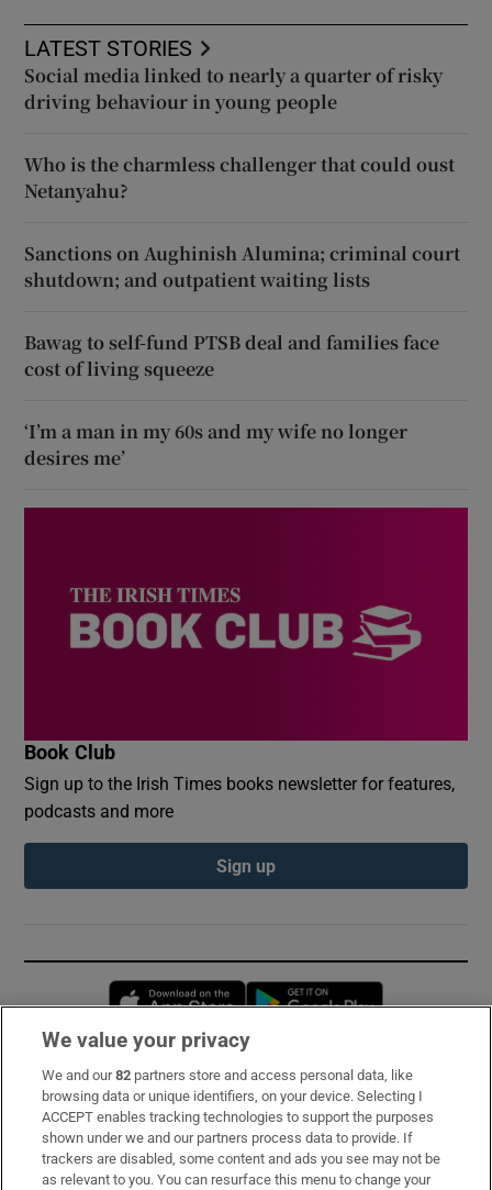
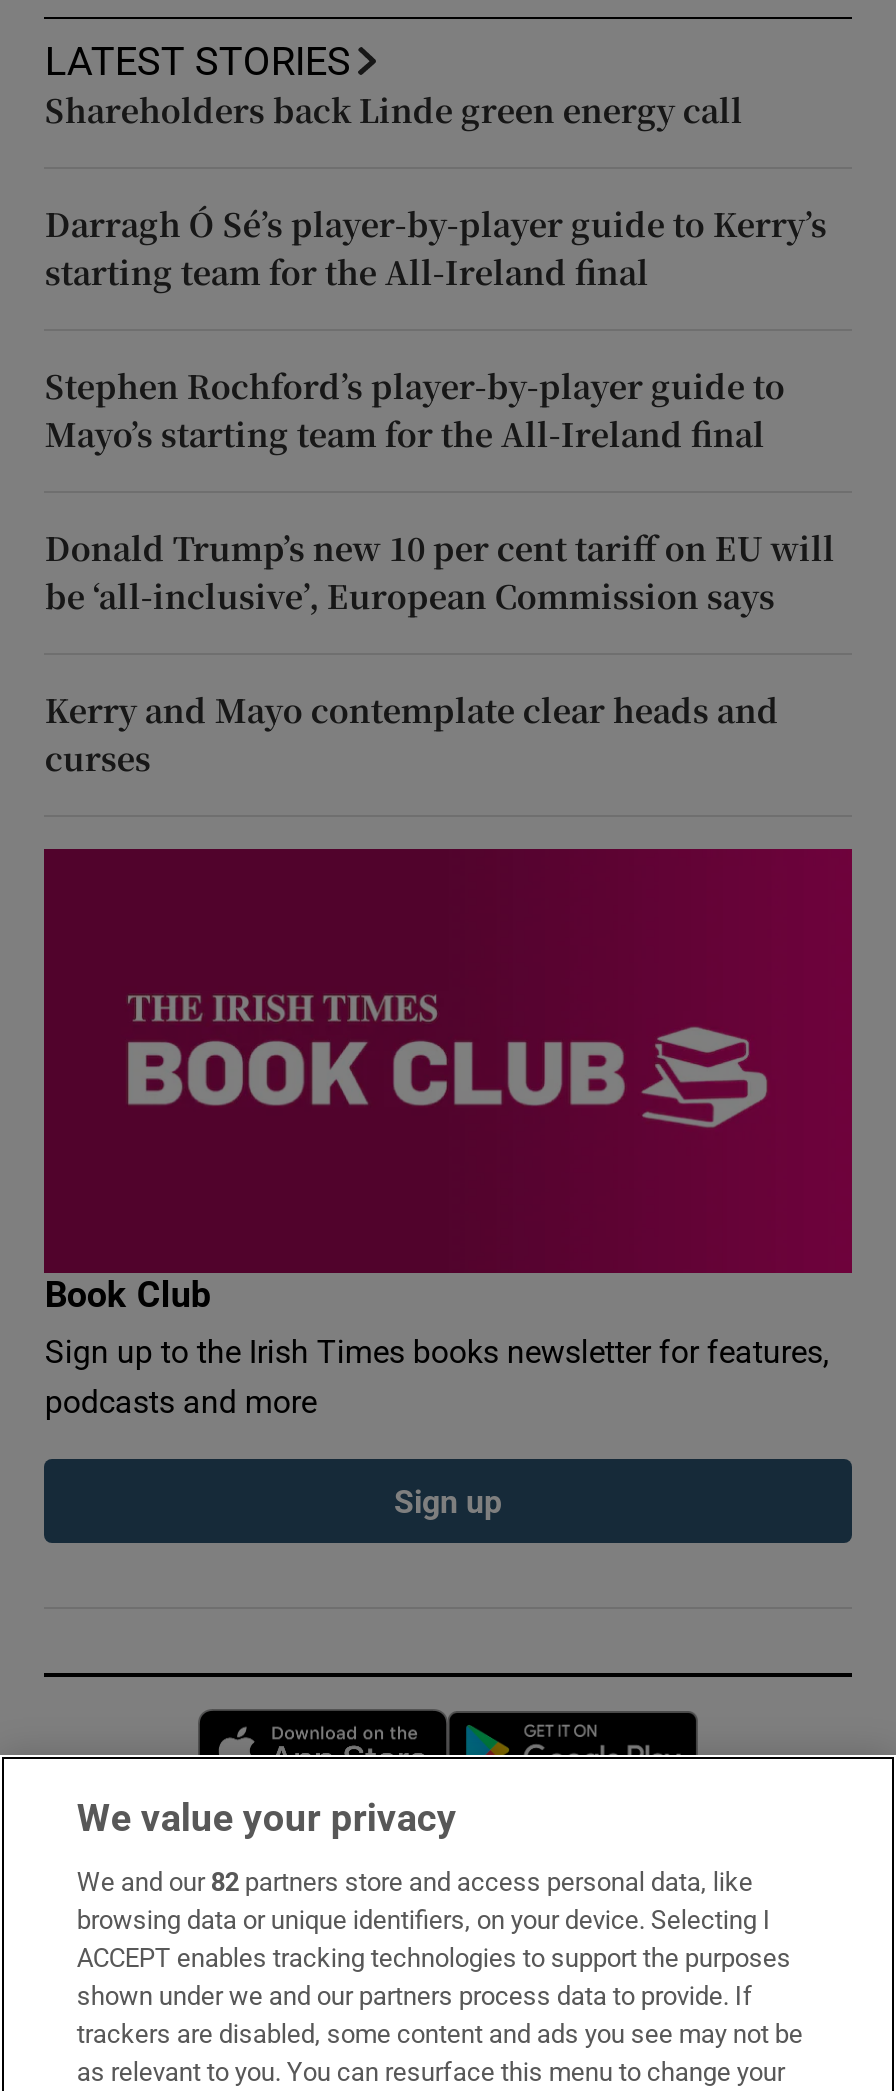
- Social media linked to nearly a quarter of risky
- driving behaviour in young people
+ Shareholders back Linde green energy call

- Who is the charmless challenger that could oust
- Netanyahu?
+ Darragh Ó Sé’s player-by-player guide to Kerry’s
+ starting team for the All-Ireland final

- Sanctions on Aughinish Alumina; criminal court
- shutdown; and outpatient waiting lists
+ Stephen Rochford’s player-by-player guide to
+ Mayo’s starting team for the All-Ireland final

- Bawag to self-fund PTSB deal and families face
- cost of living squeeze
+ Donald Trump’s new 10 per cent tariff on EU will
+ be ‘all-inclusive’, European Commission says

- ‘I’m a man in my 60s and my wife no longer
- desires me’
+ Kerry and Mayo contemplate clear heads and
+ curses
